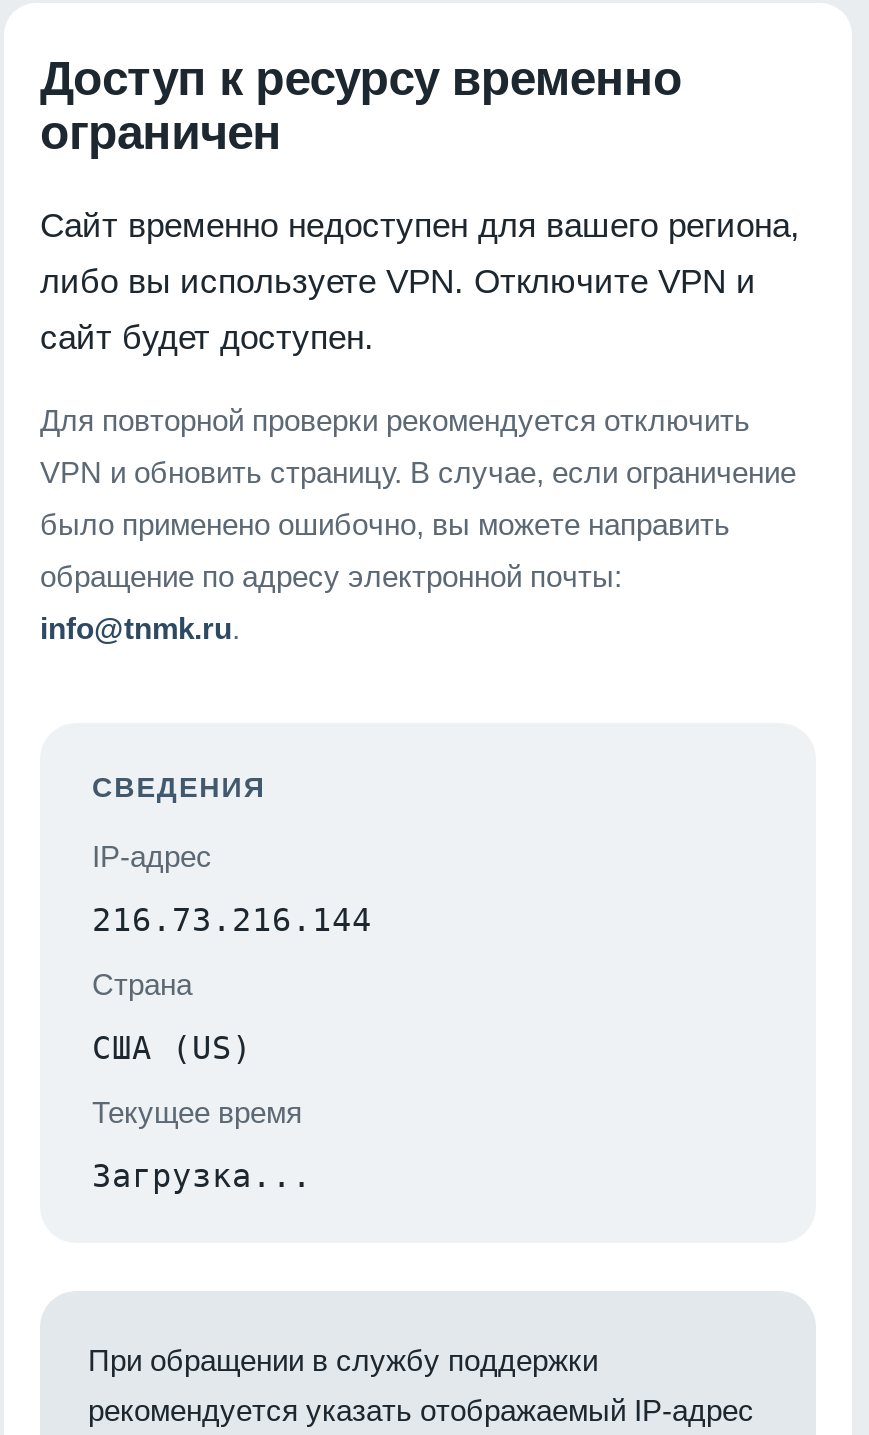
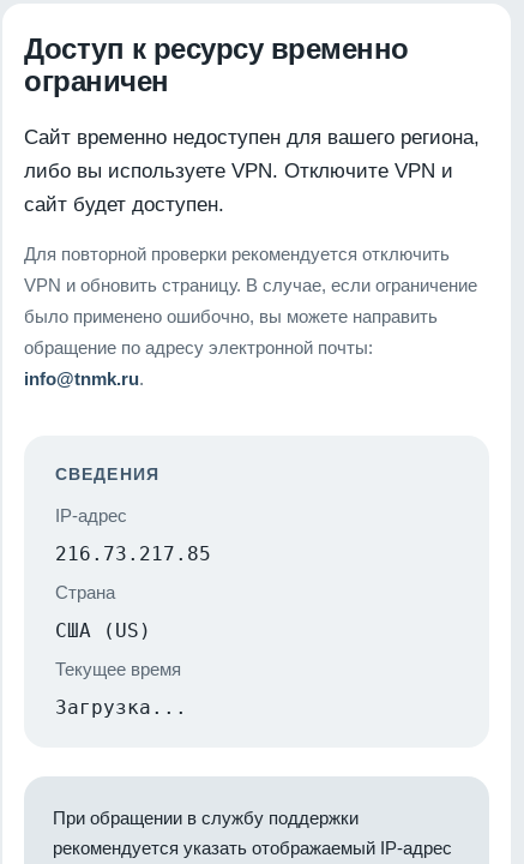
- 216.73.216.144
+ 216.73.217.85
